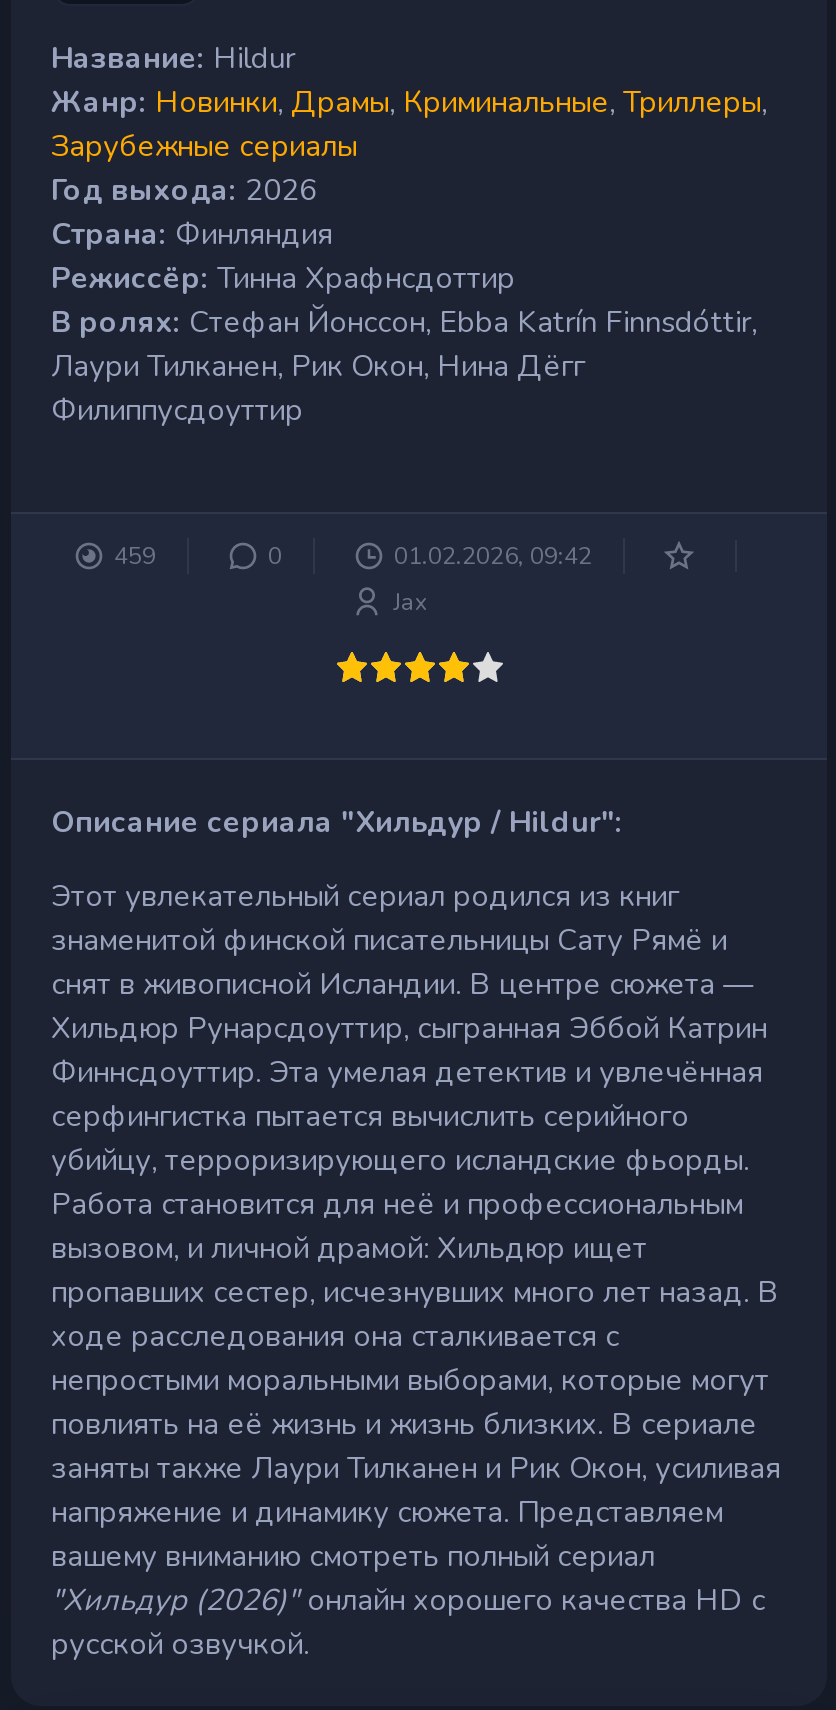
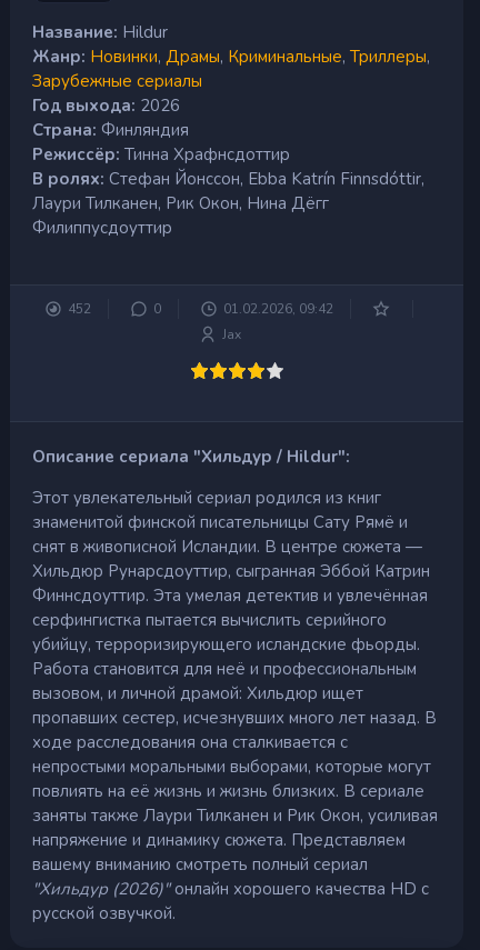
- 459
+ 452
